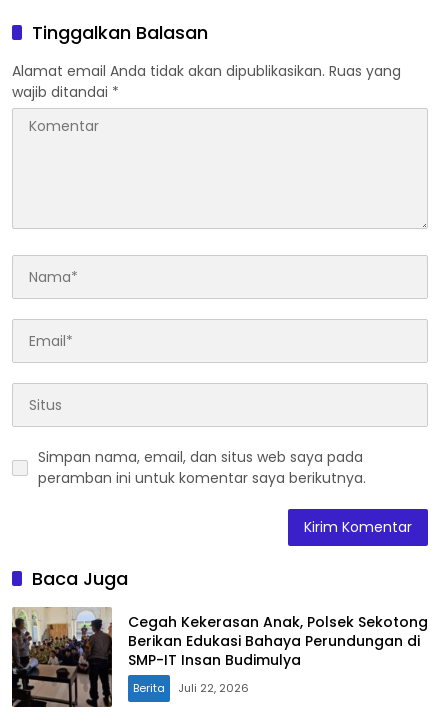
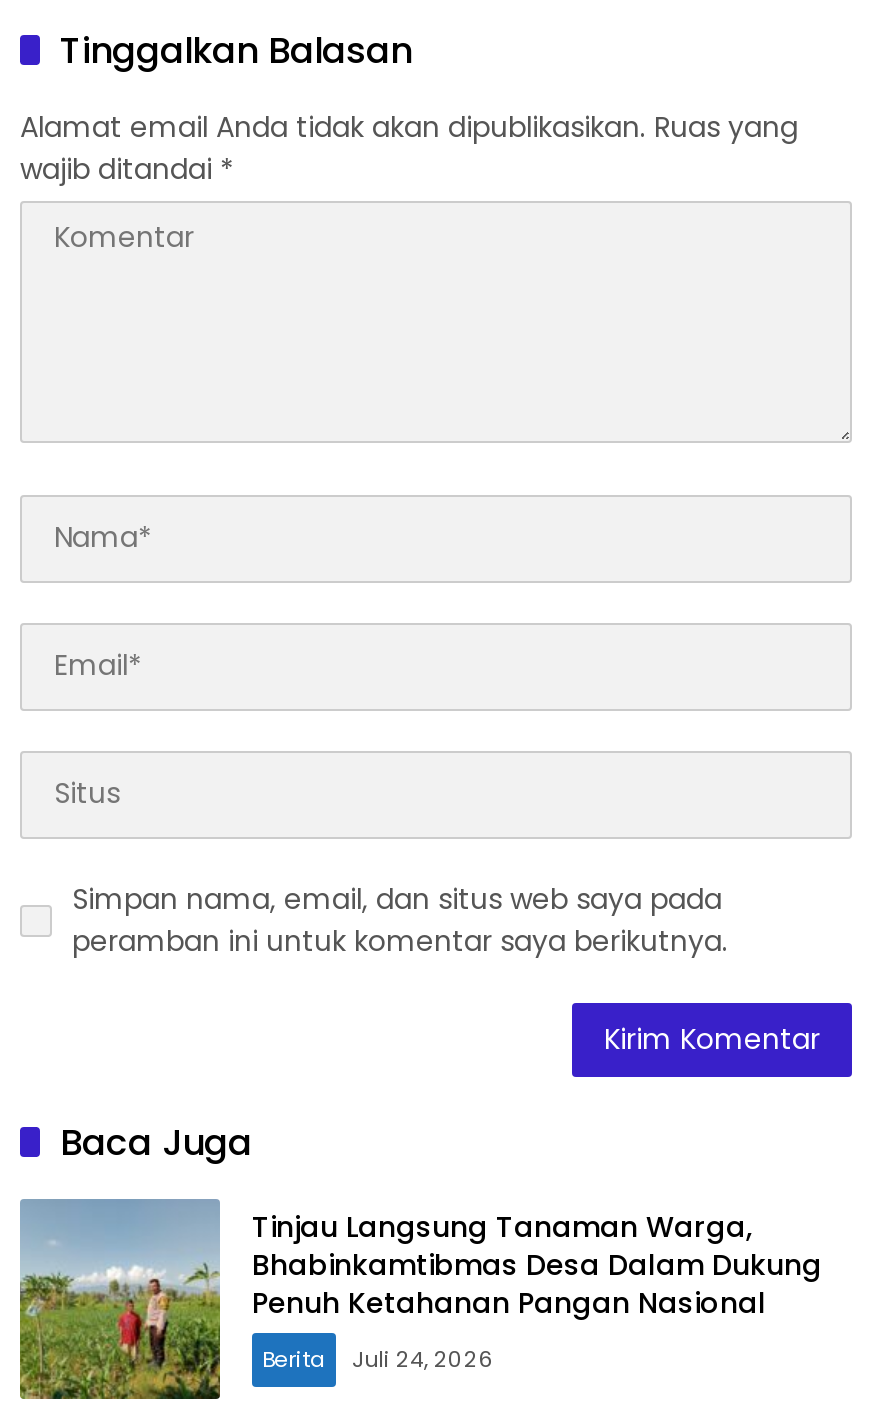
- [image]
- Cegah Kekerasan Anak, Polsek Sekotong
- Berikan Edukasi Bahaya Perundungan di
- SMP-IT Insan Budimulya
+ [image]
+ Tinjau Langsung Tanaman Warga,
+ Bhabinkamtibmas Desa Dalam Dukung
+ Penuh Ketahanan Pangan Nasional

- Berita Juli 22, 2026
+ Berita Juli 24, 2026
